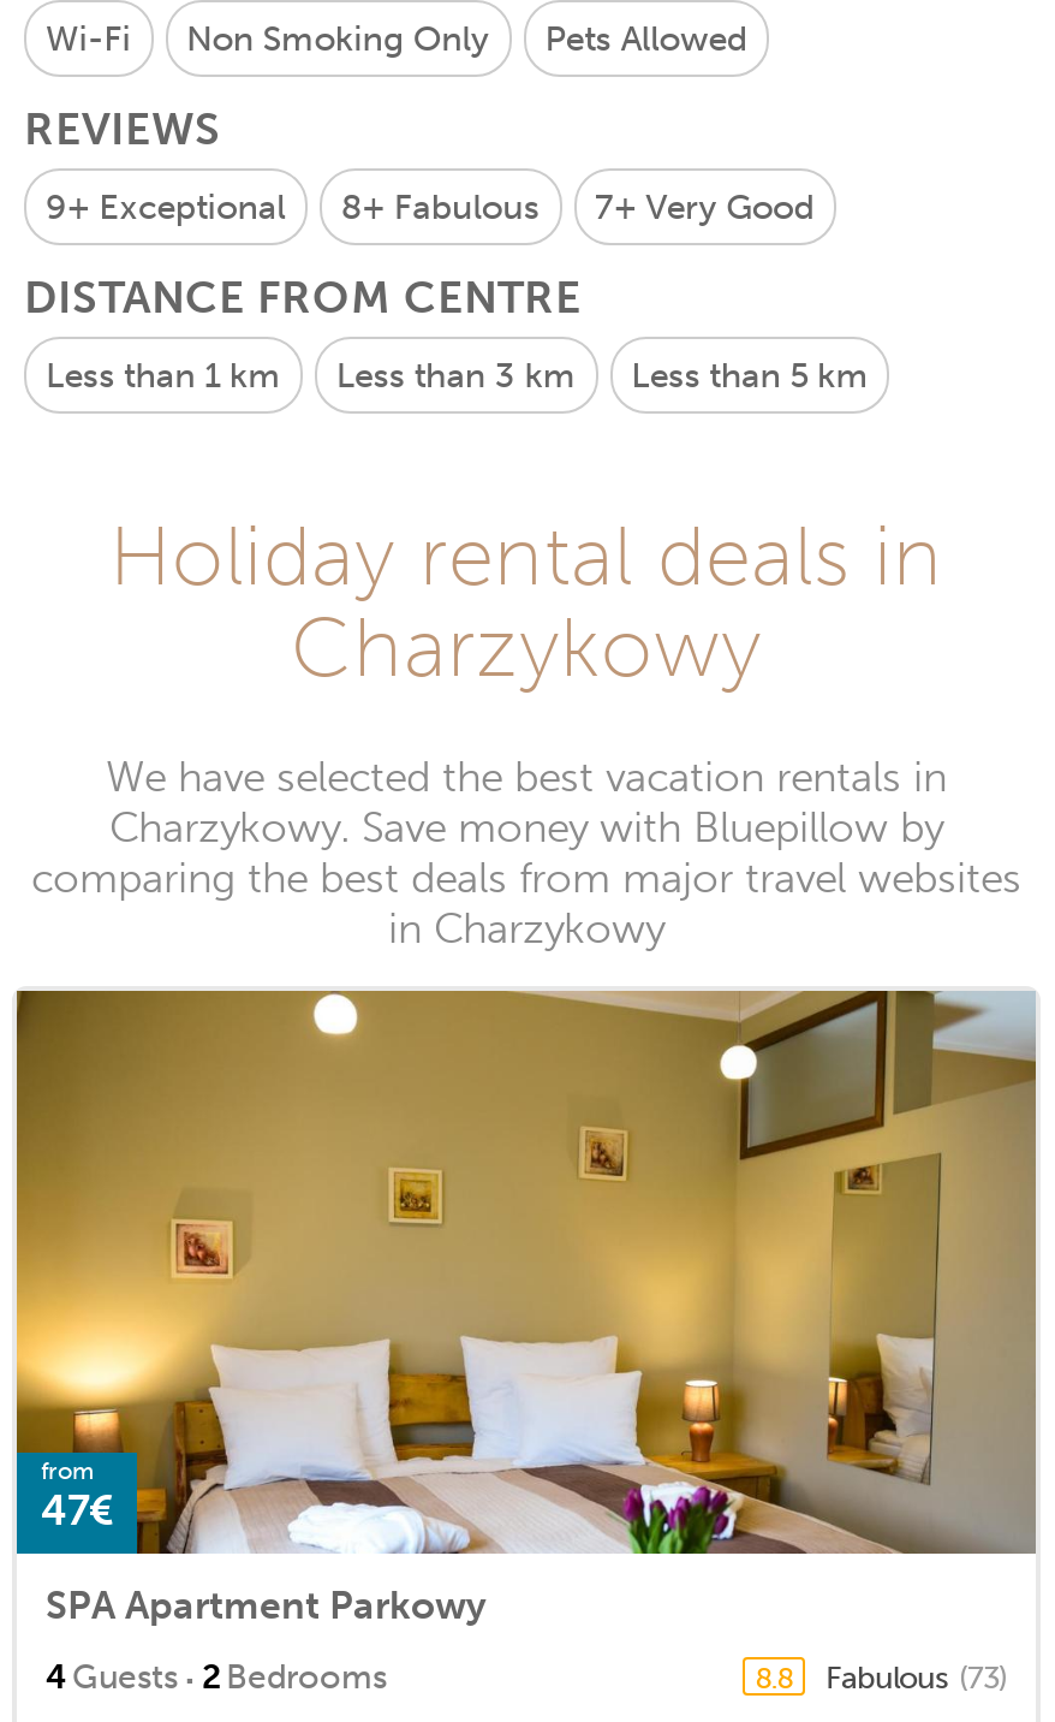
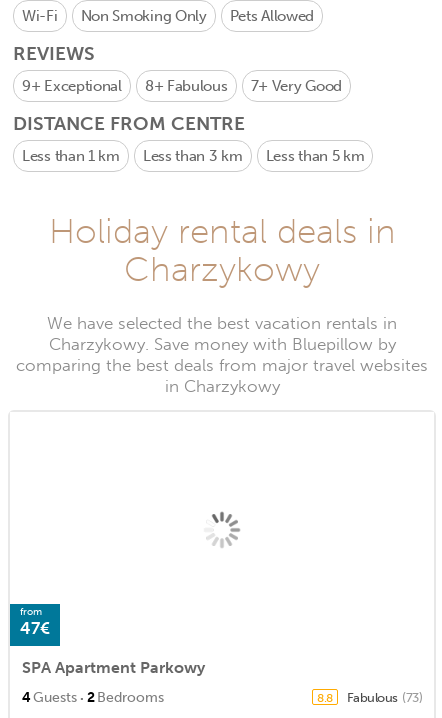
- [image]
